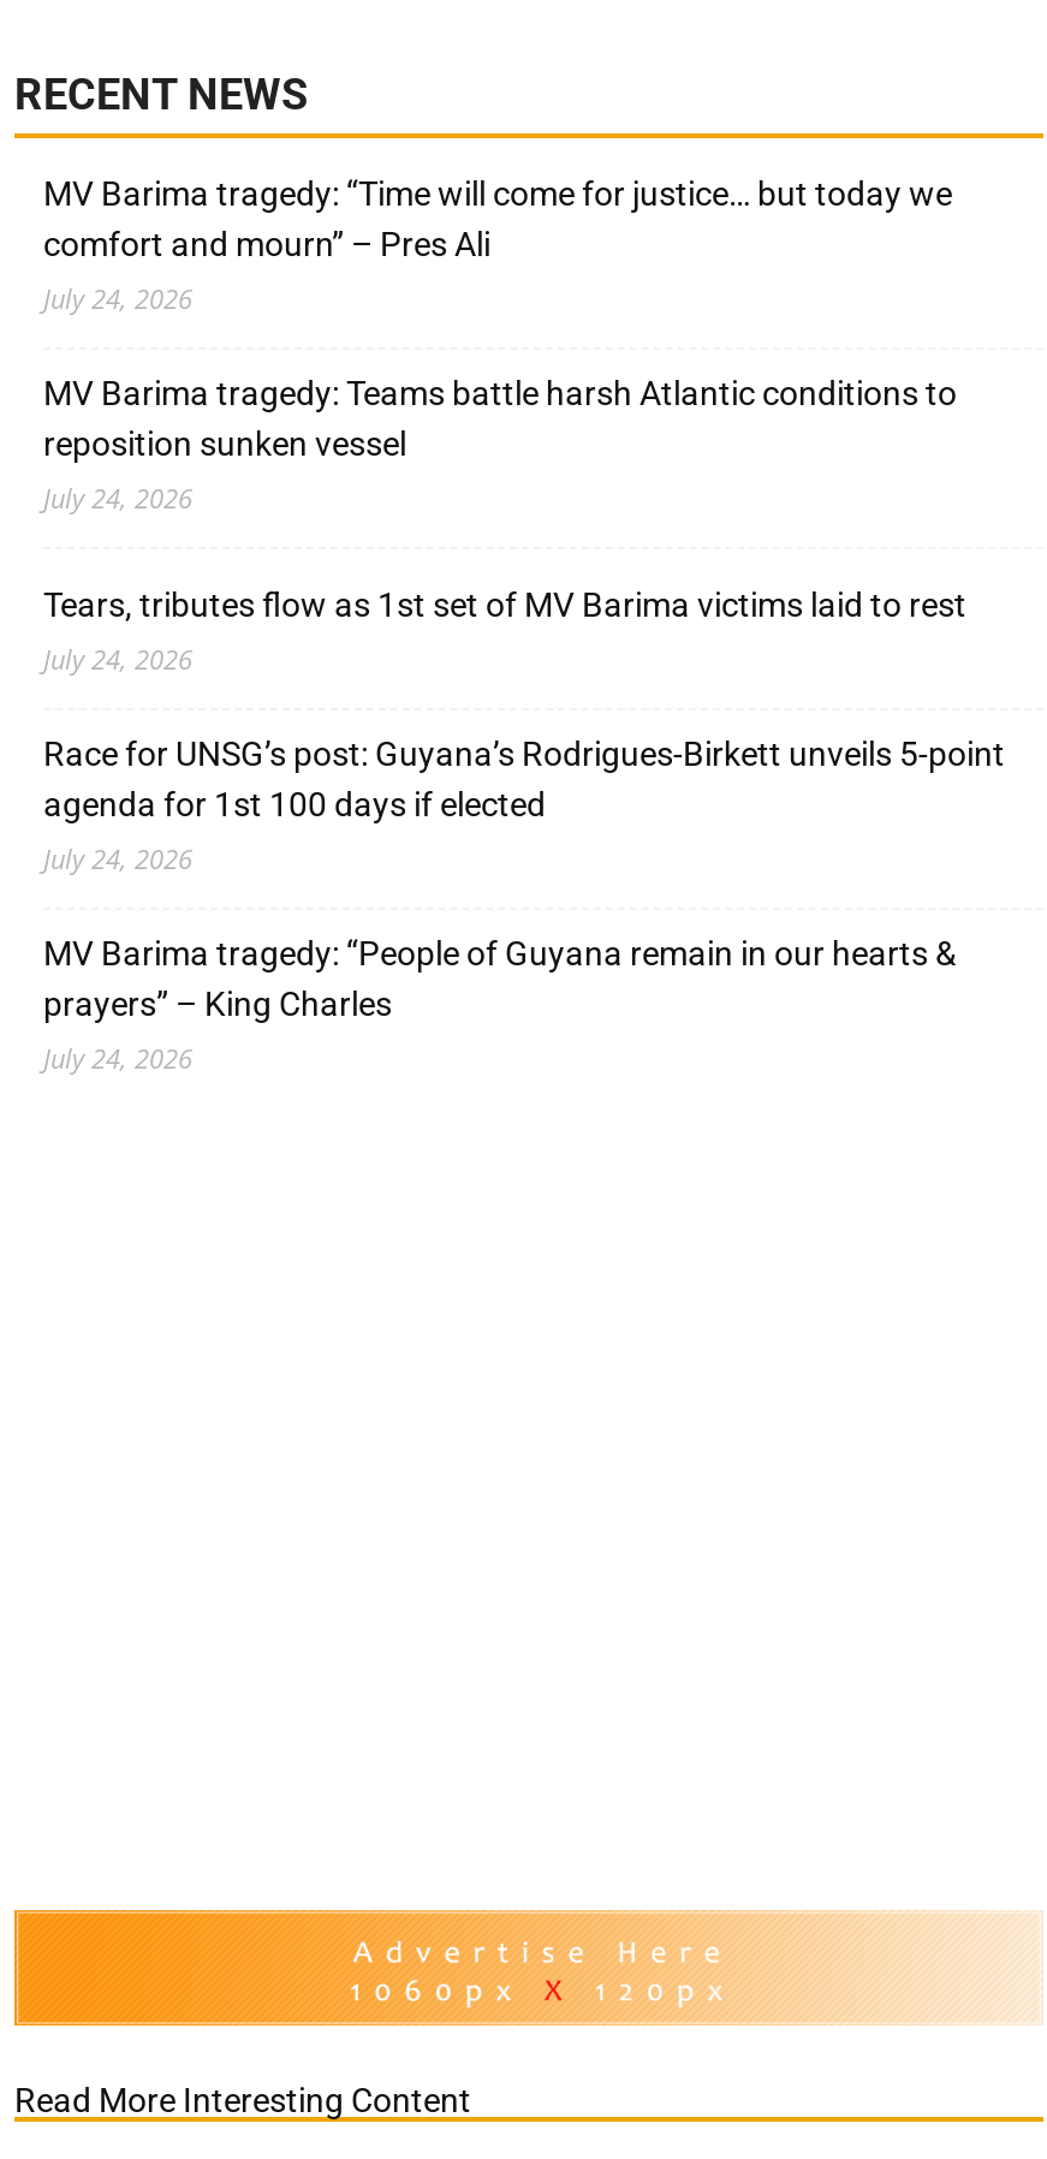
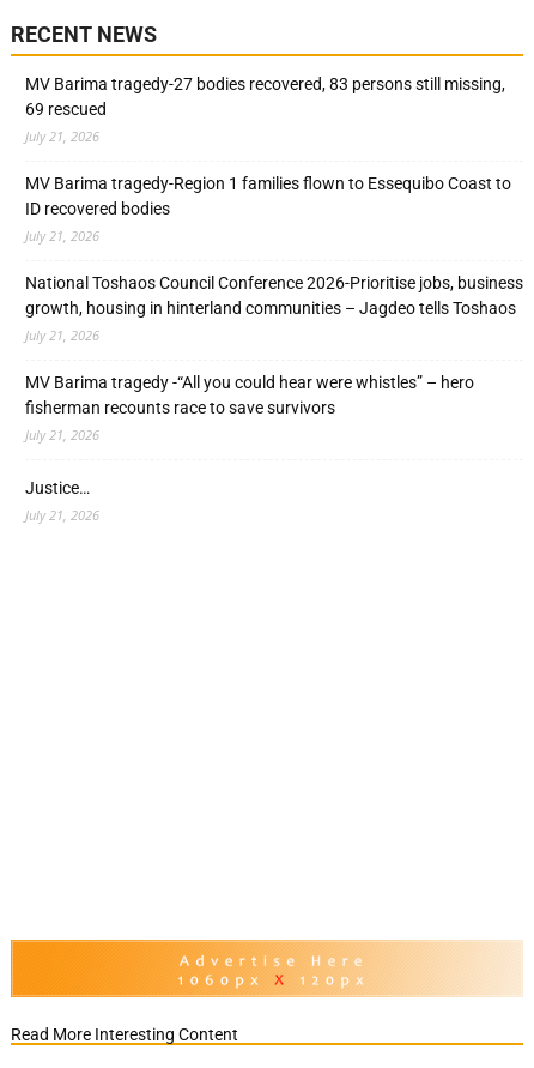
- MV Barima tragedy: “Time will come for justice… but today we
- comfort and mourn” – Pres Ali
- July 24, 2026
+ MV Barima tragedy-27 bodies recovered, 83 persons still missing,
+ 69 rescued
+ July 21, 2026

- MV Barima tragedy: Teams battle harsh Atlantic conditions to
- reposition sunken vessel
- July 24, 2026
+ MV Barima tragedy-Region 1 families flown to Essequibo Coast to
+ ID recovered bodies
+ July 21, 2026

- Tears, tributes flow as 1st set of MV Barima victims laid to rest
- July 24, 2026
+ National Toshaos Council Conference 2026-Prioritise jobs, business
+ growth, housing in hinterland communities – Jagdeo tells Toshaos
+ July 21, 2026

- Race for UNSG’s post: Guyana’s Rodrigues-Birkett unveils 5-point
- agenda for 1st 100 days if elected
- July 24, 2026
+ MV Barima tragedy -“All you could hear were whistles” – hero
+ fisherman recounts race to save survivors
+ July 21, 2026

- MV Barima tragedy: “People of Guyana remain in our hearts &
- prayers” – King Charles
- July 24, 2026
+ Justice…
+ July 21, 2026
